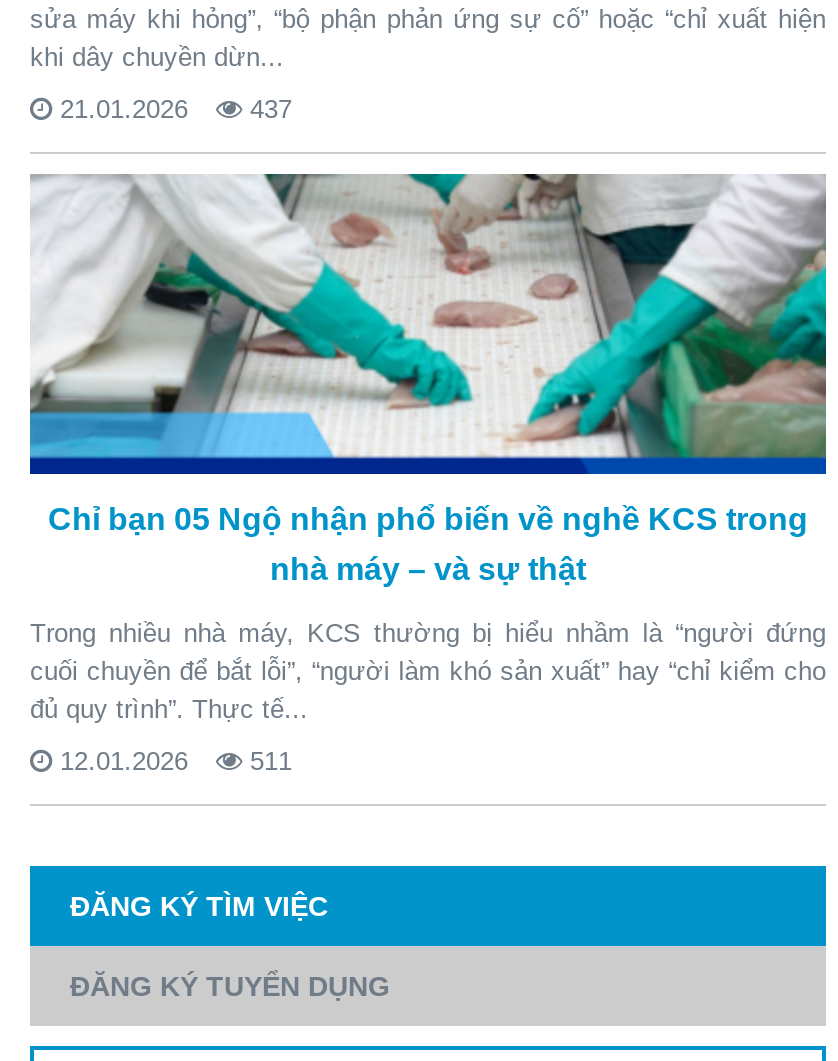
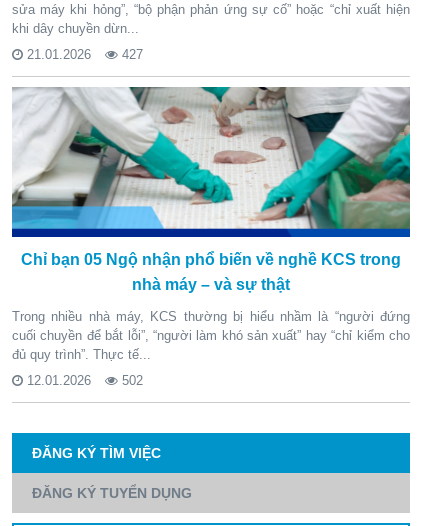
- 21.01.2026 437
+ 21.01.2026 427

- 12.01.2026 511
+ 12.01.2026 502
